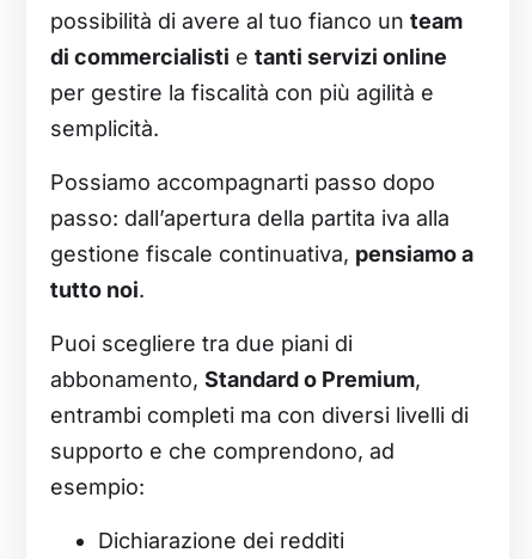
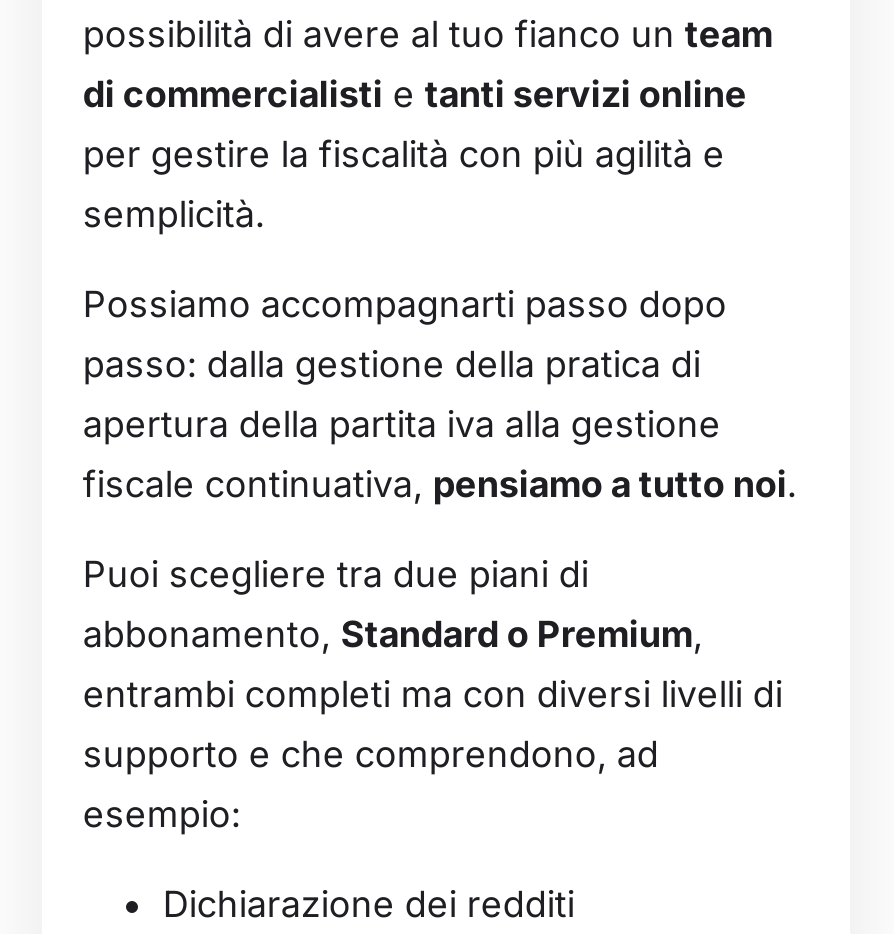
- passo: dall’apertura della partita iva alla
- gestione fiscale continuativa, pensiamo a
- tutto noi.
+ passo: dalla gestione della pratica di
+ apertura della partita iva alla gestione
+ fiscale continuativa, pensiamo a tutto noi.
